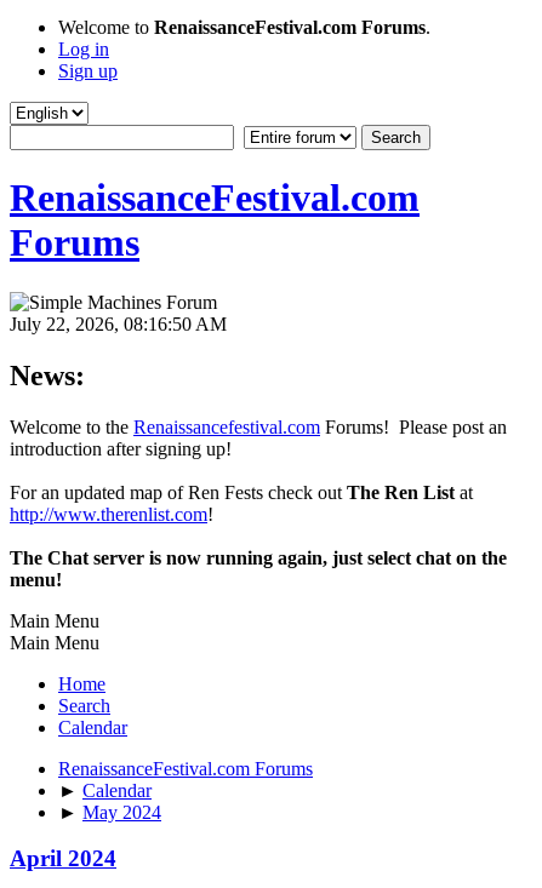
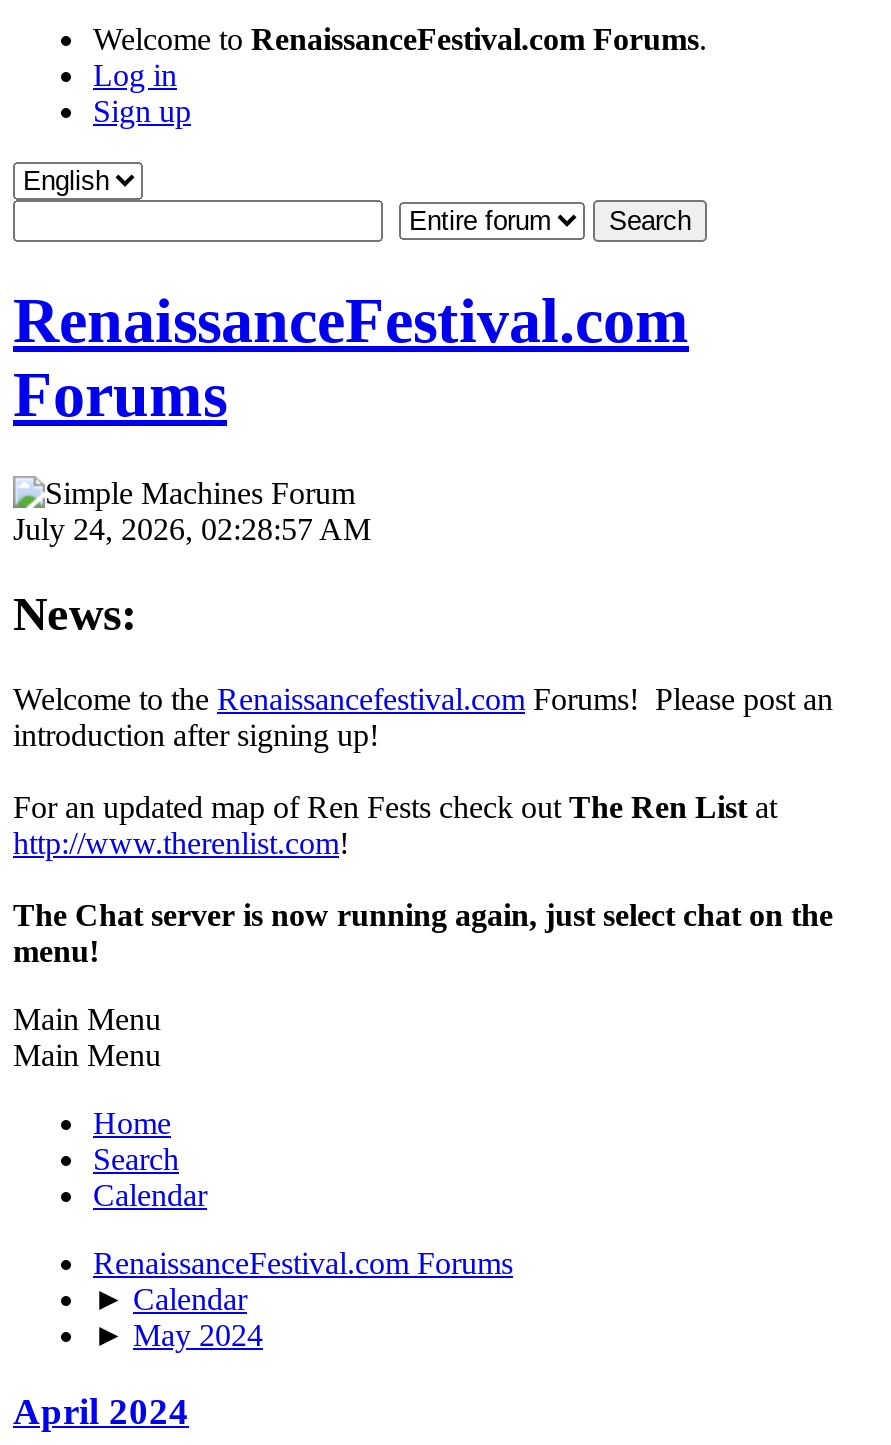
- July 22, 2026, 08:16:50 AM
+ July 24, 2026, 02:28:57 AM
